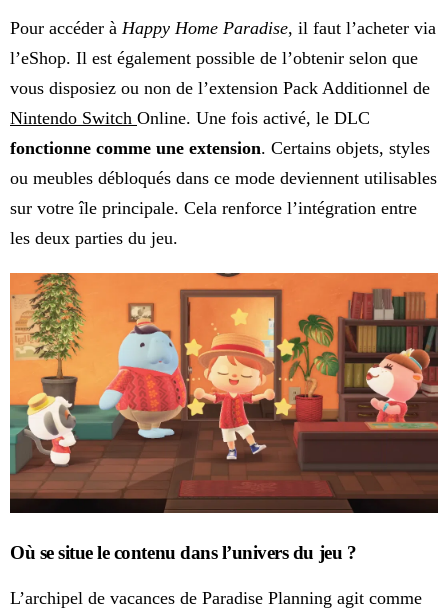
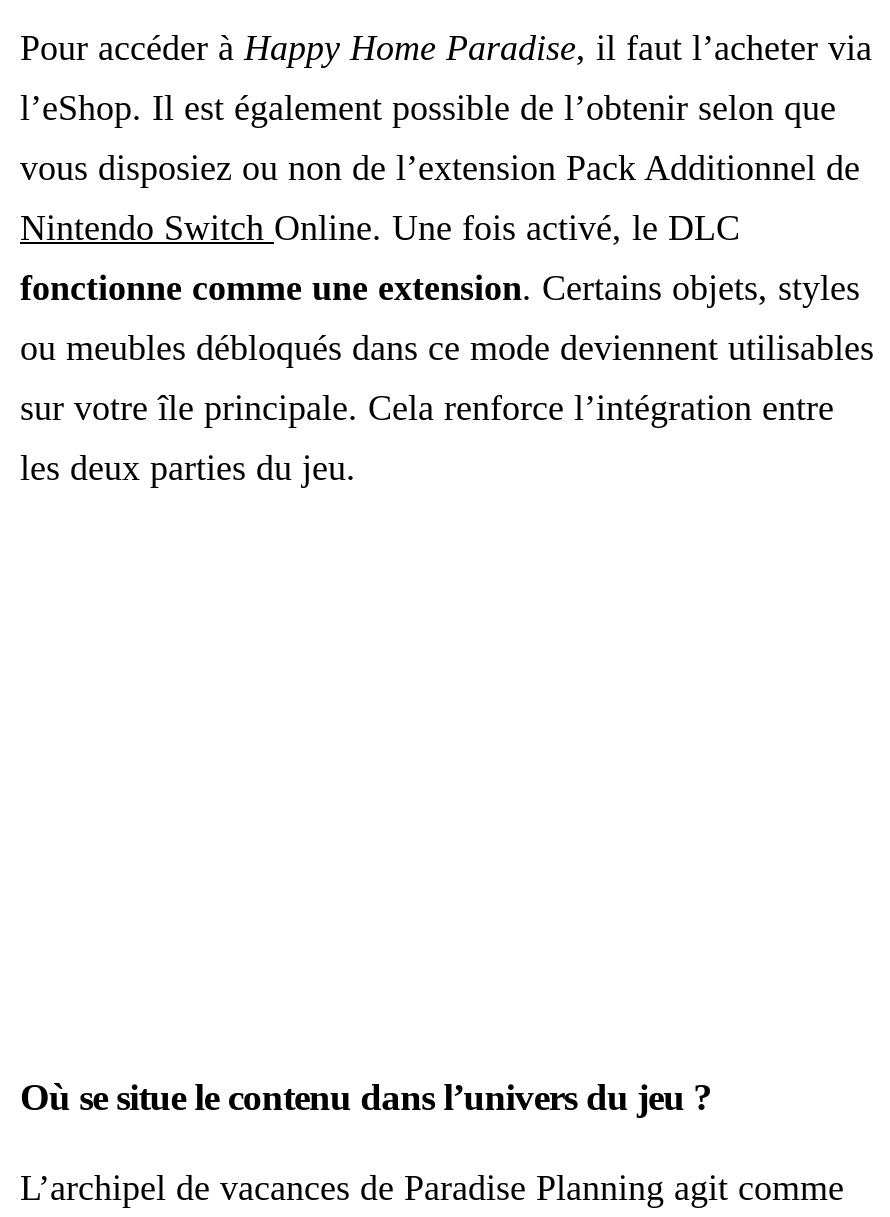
- [image]
